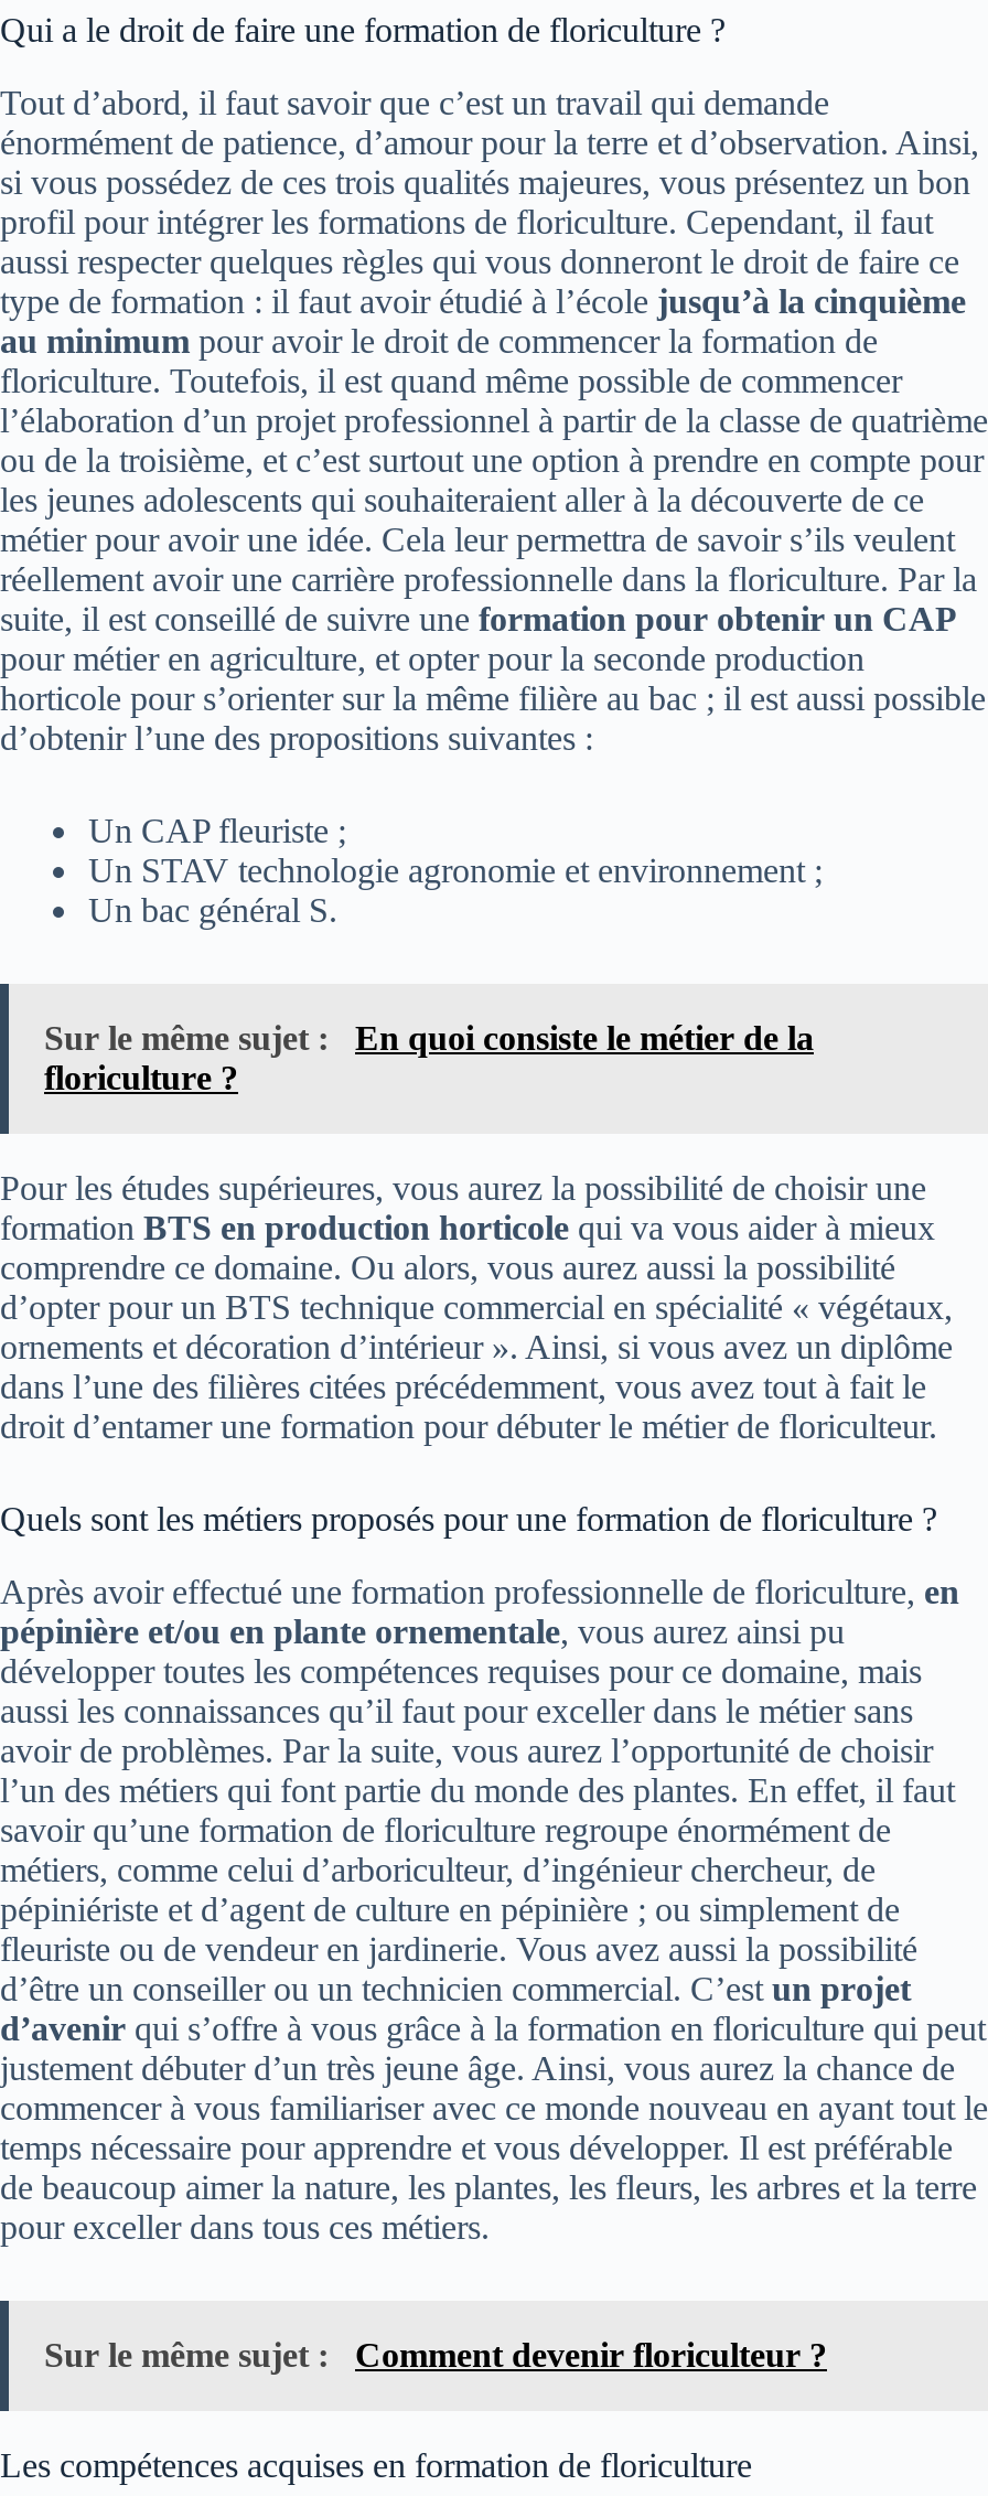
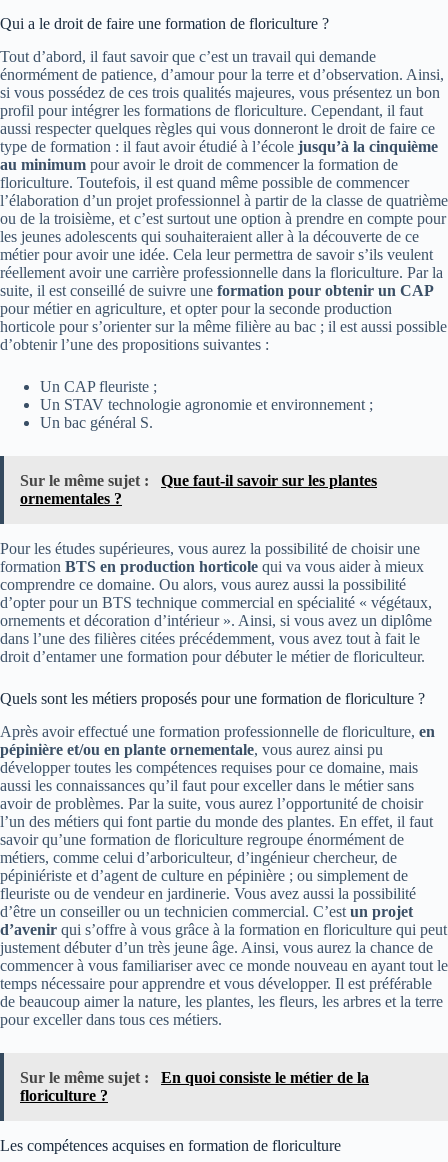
+ Sur le même sujet : Que faut-il savoir sur les plantes
+ ornementales ?

moved down: Sur le même sujet : En quoi consiste le métier de la | floriculture ?

- Sur le même sujet : Comment devenir floriculteur ?
